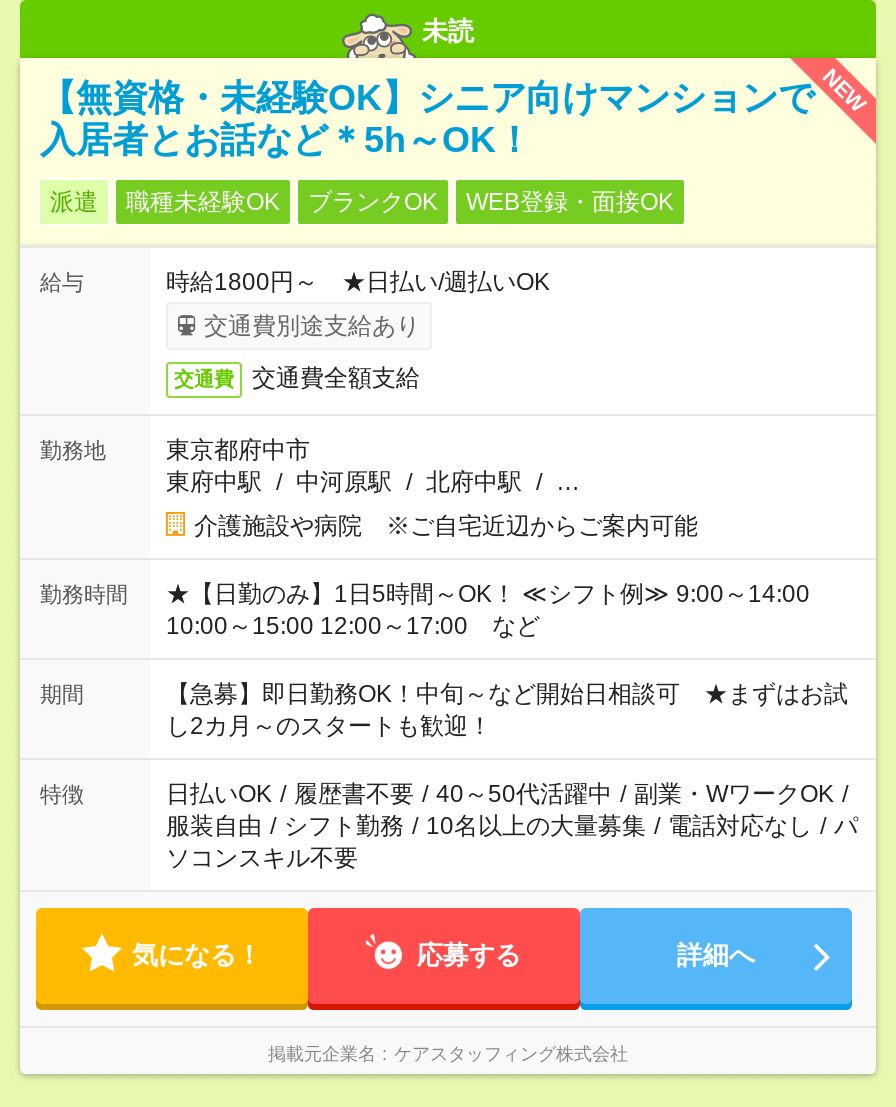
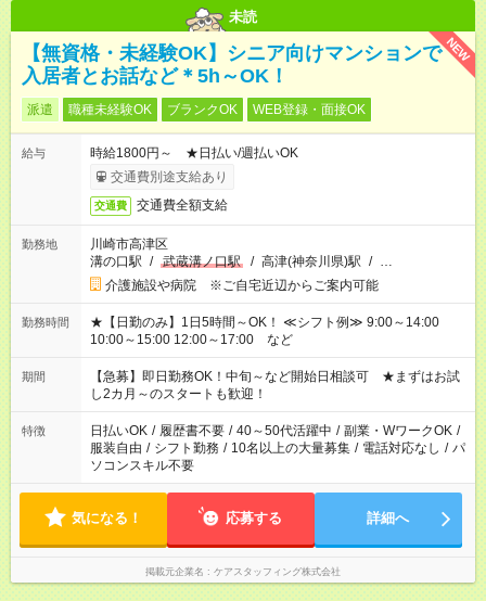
- 東京都府中市
- 東府中駅 / 中河原駅 / 北府中駅 / …
+ 川崎市高津区
+ 溝の口駅 / 武蔵溝ノ口駅 / 高津(神奈川県)駅 / …
